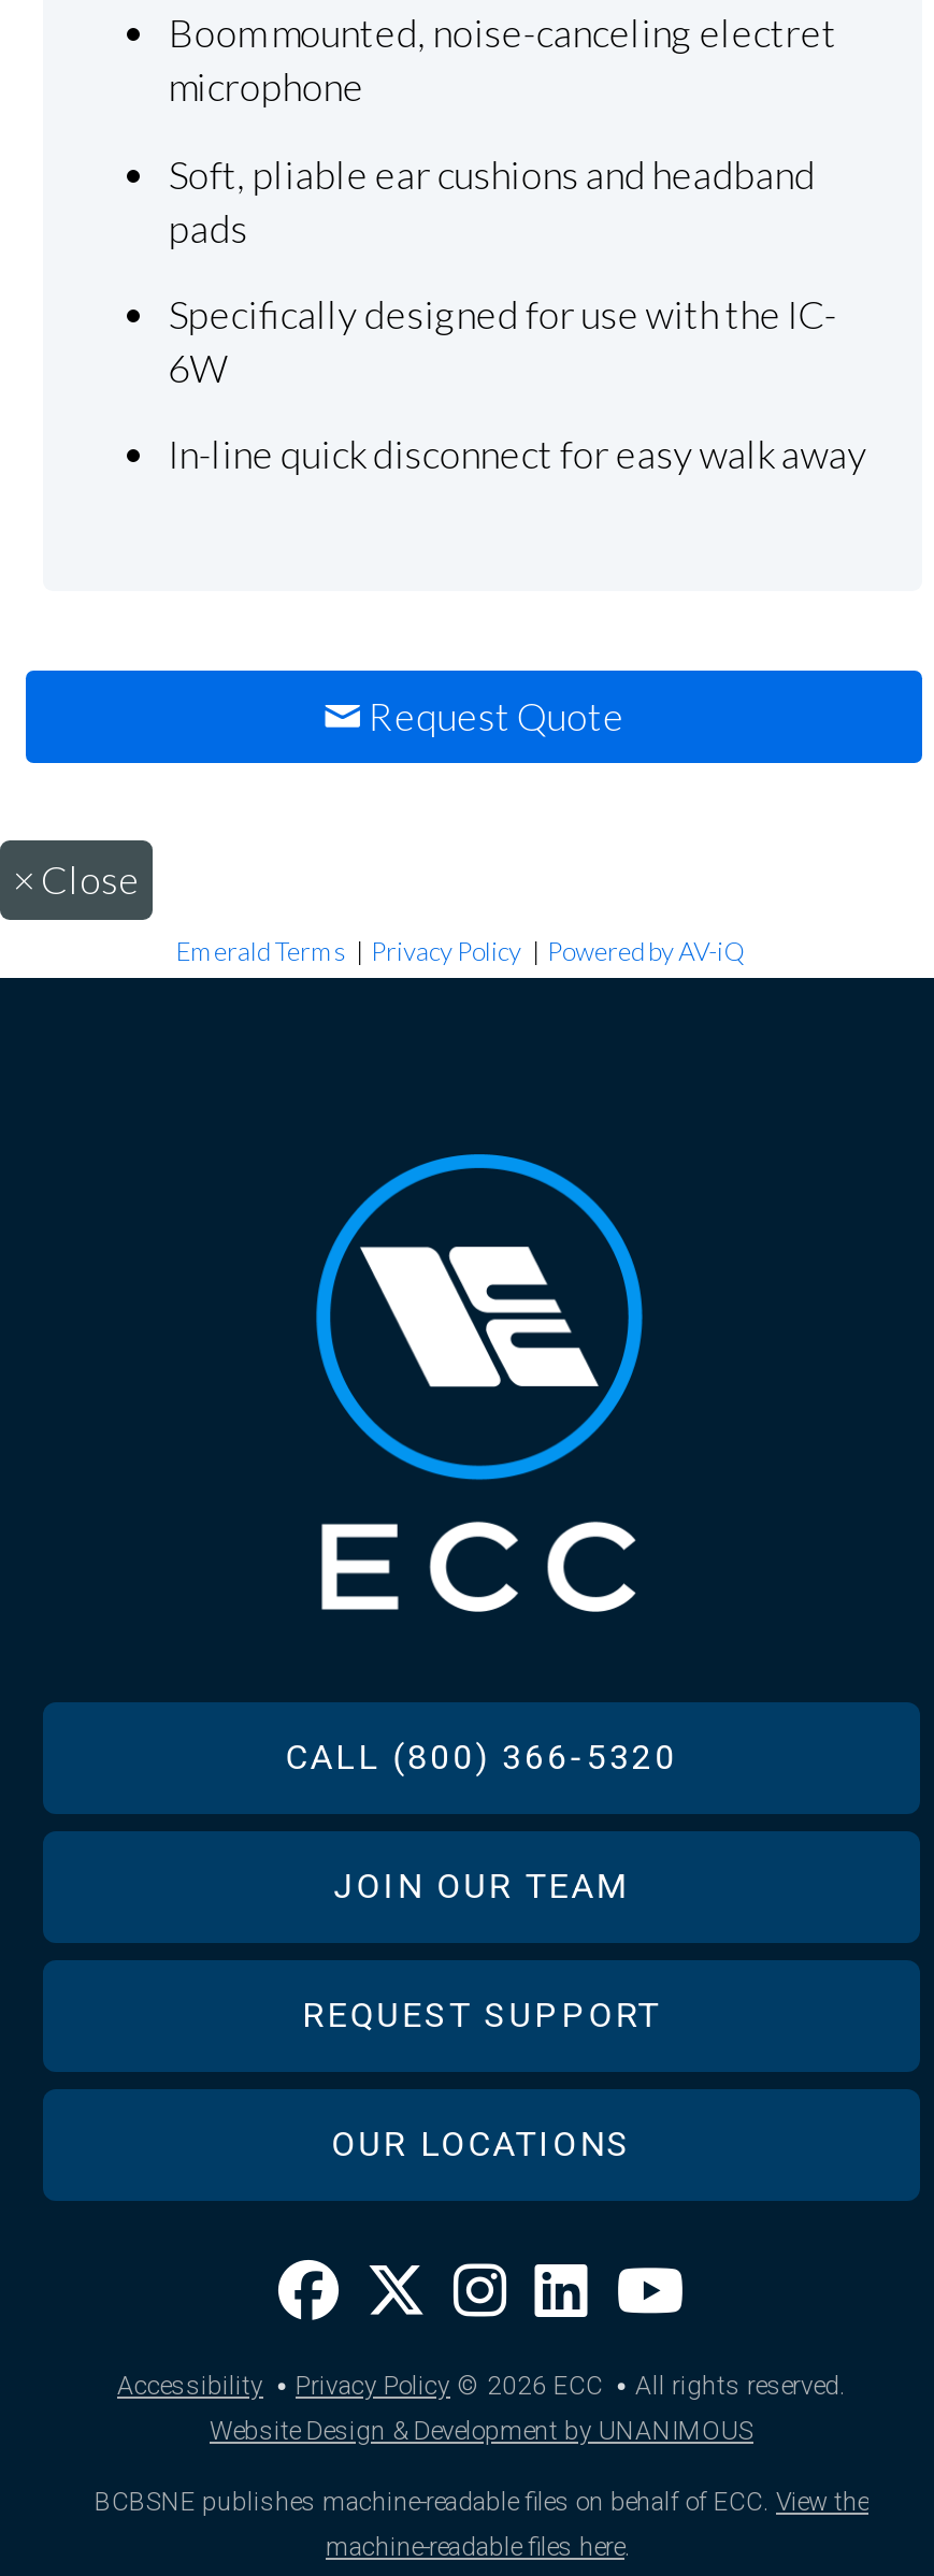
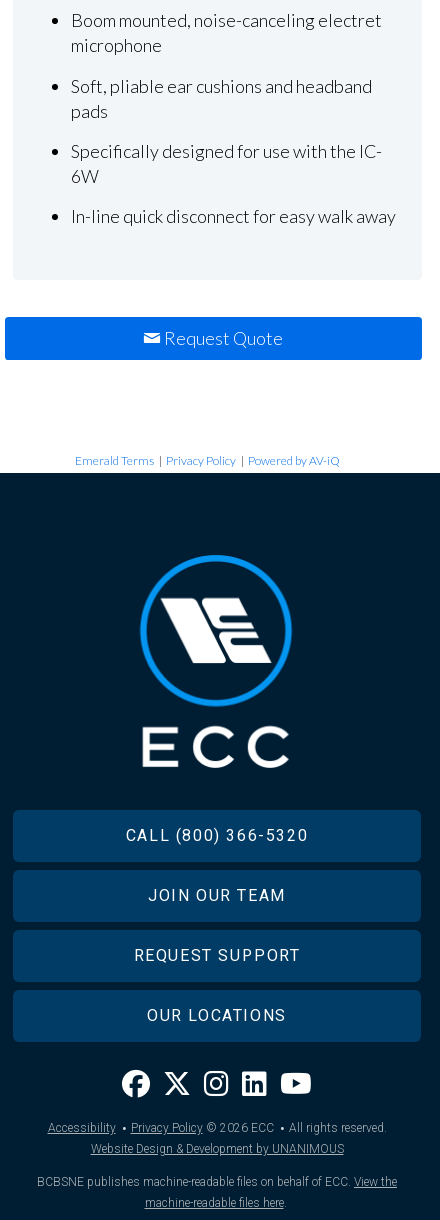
- × Close
